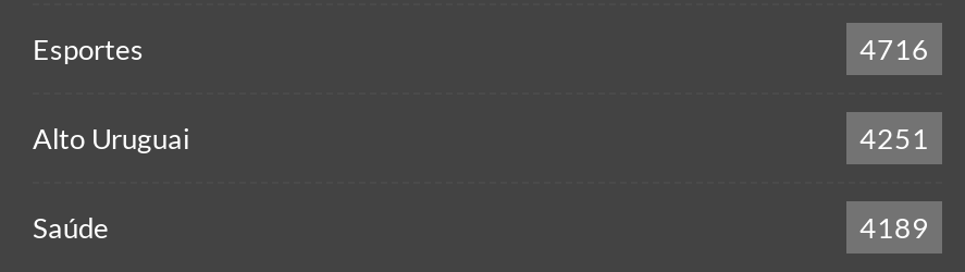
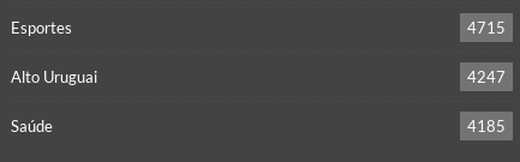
- 4716
+ 4715

- 4251
+ 4247

- 4189
+ 4185
